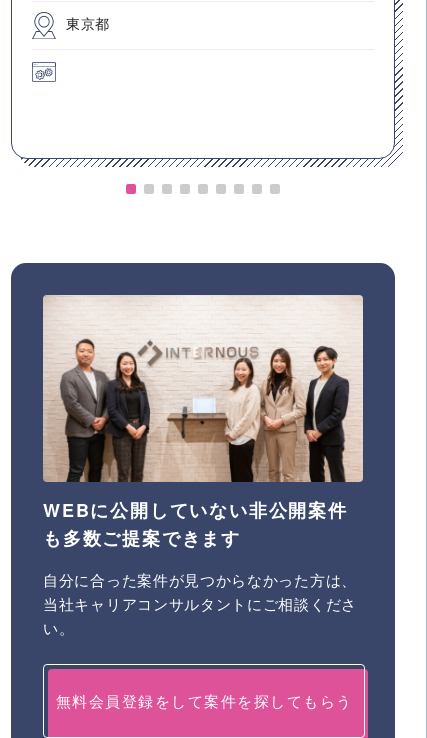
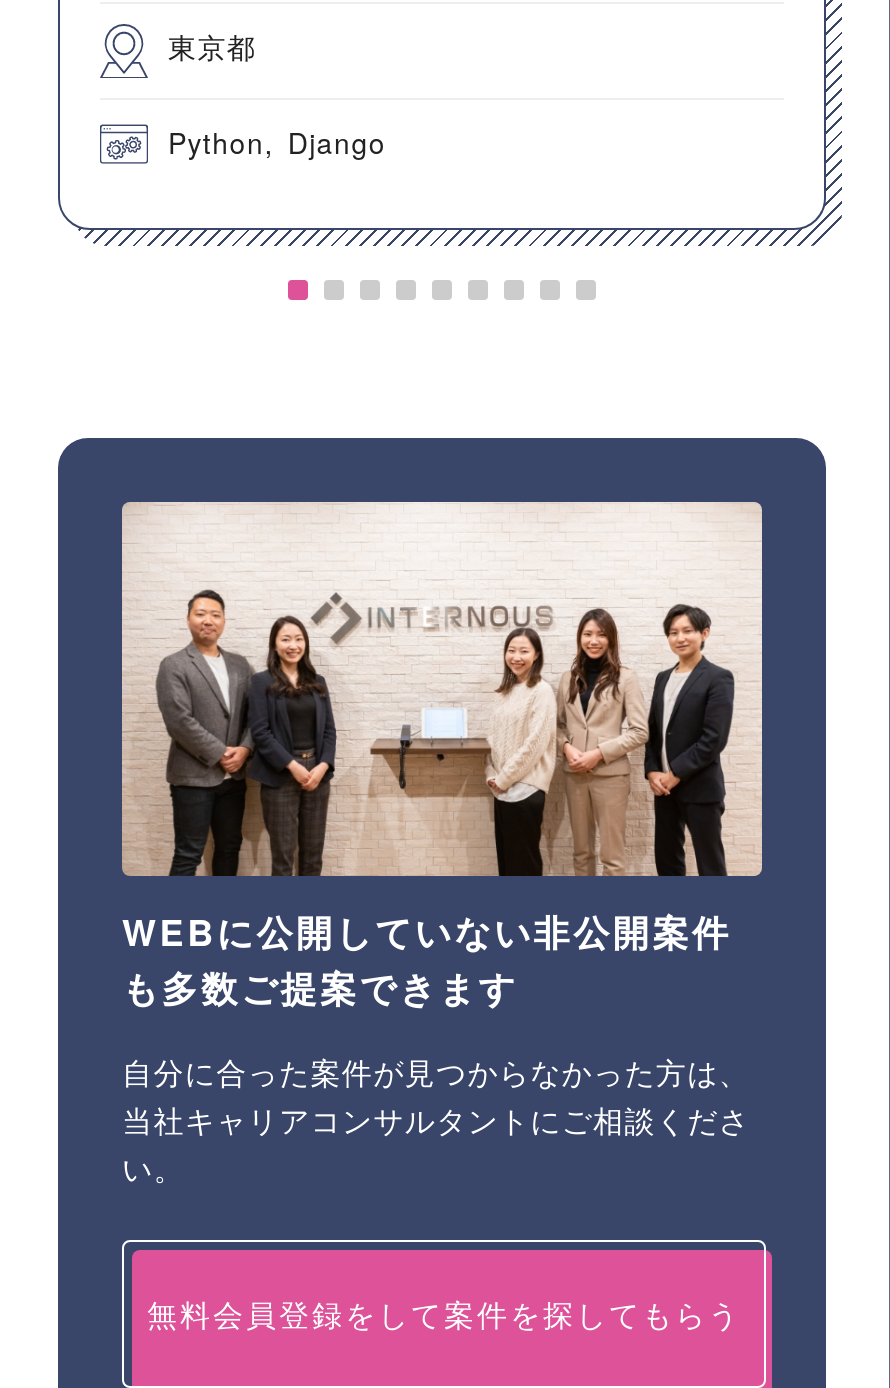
+ Python Django
